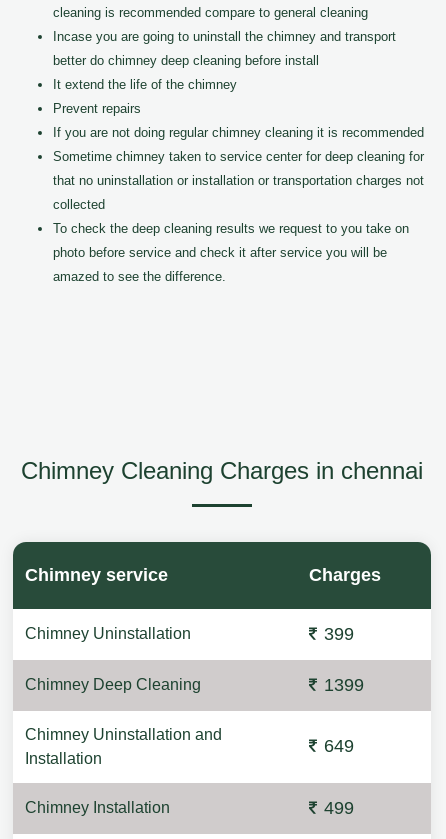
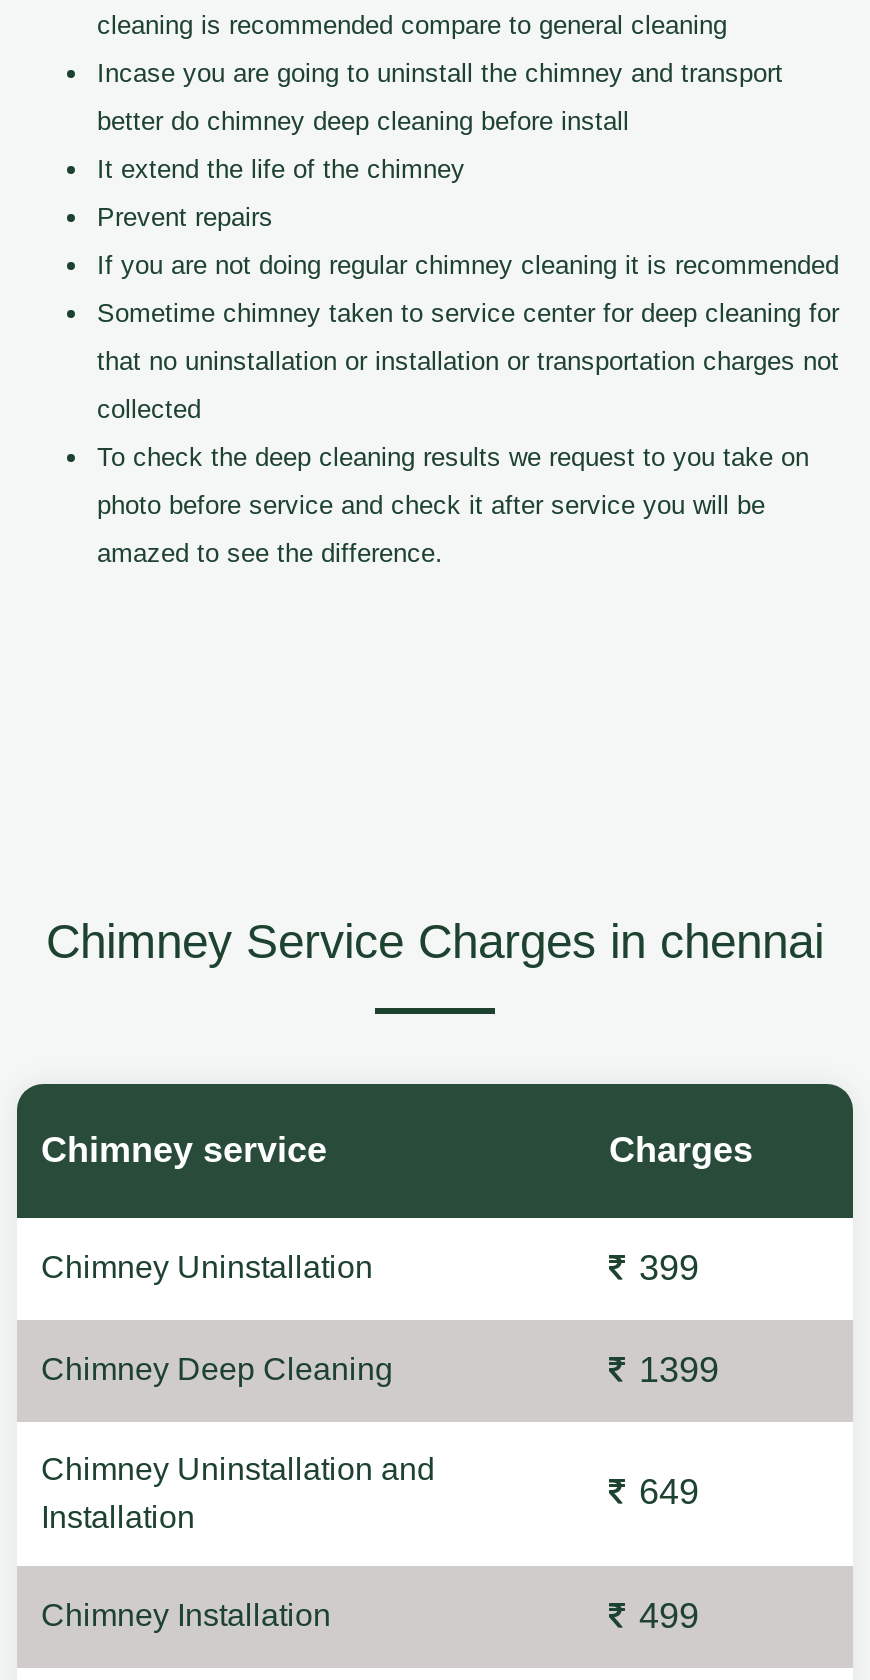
- Chimney Cleaning Charges in chennai
+ Chimney Service Charges in chennai
